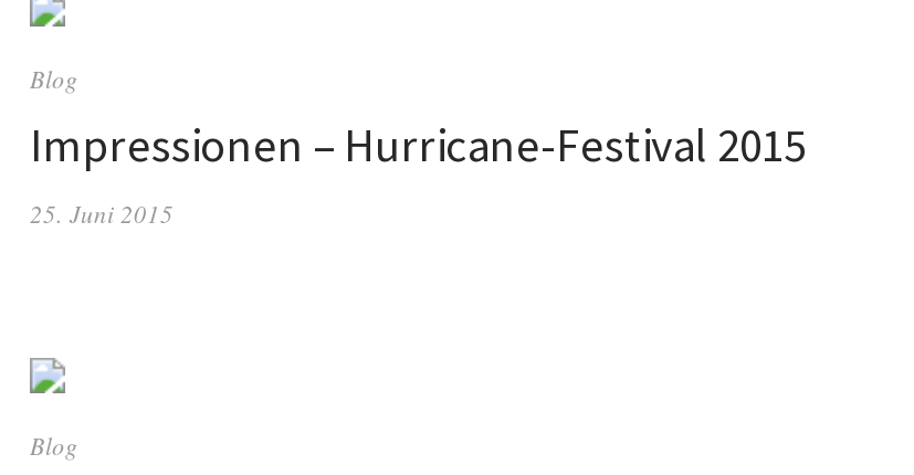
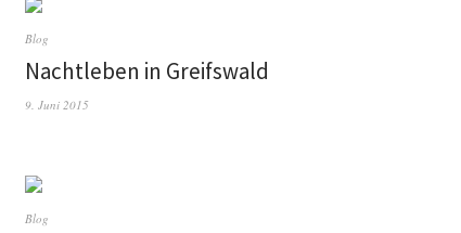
- Impressionen – Hurricane-Festival 2015
- 25. Juni 2015
+ Nachtleben in Greifswald
+ 9. Juni 2015
